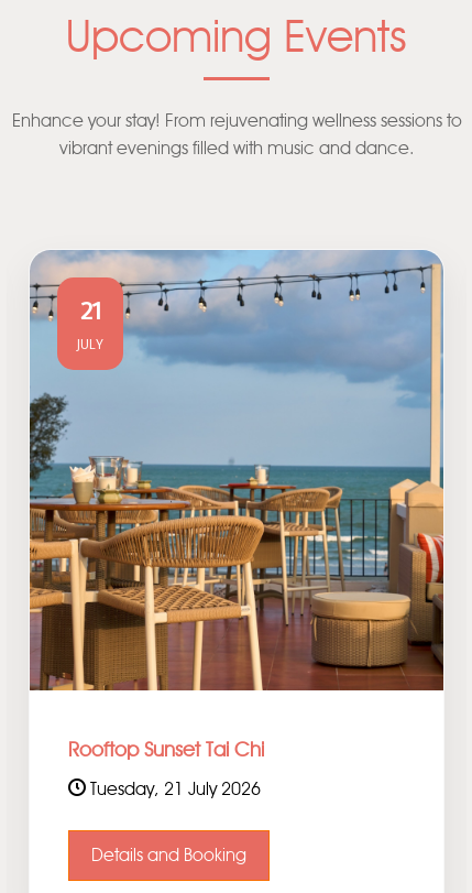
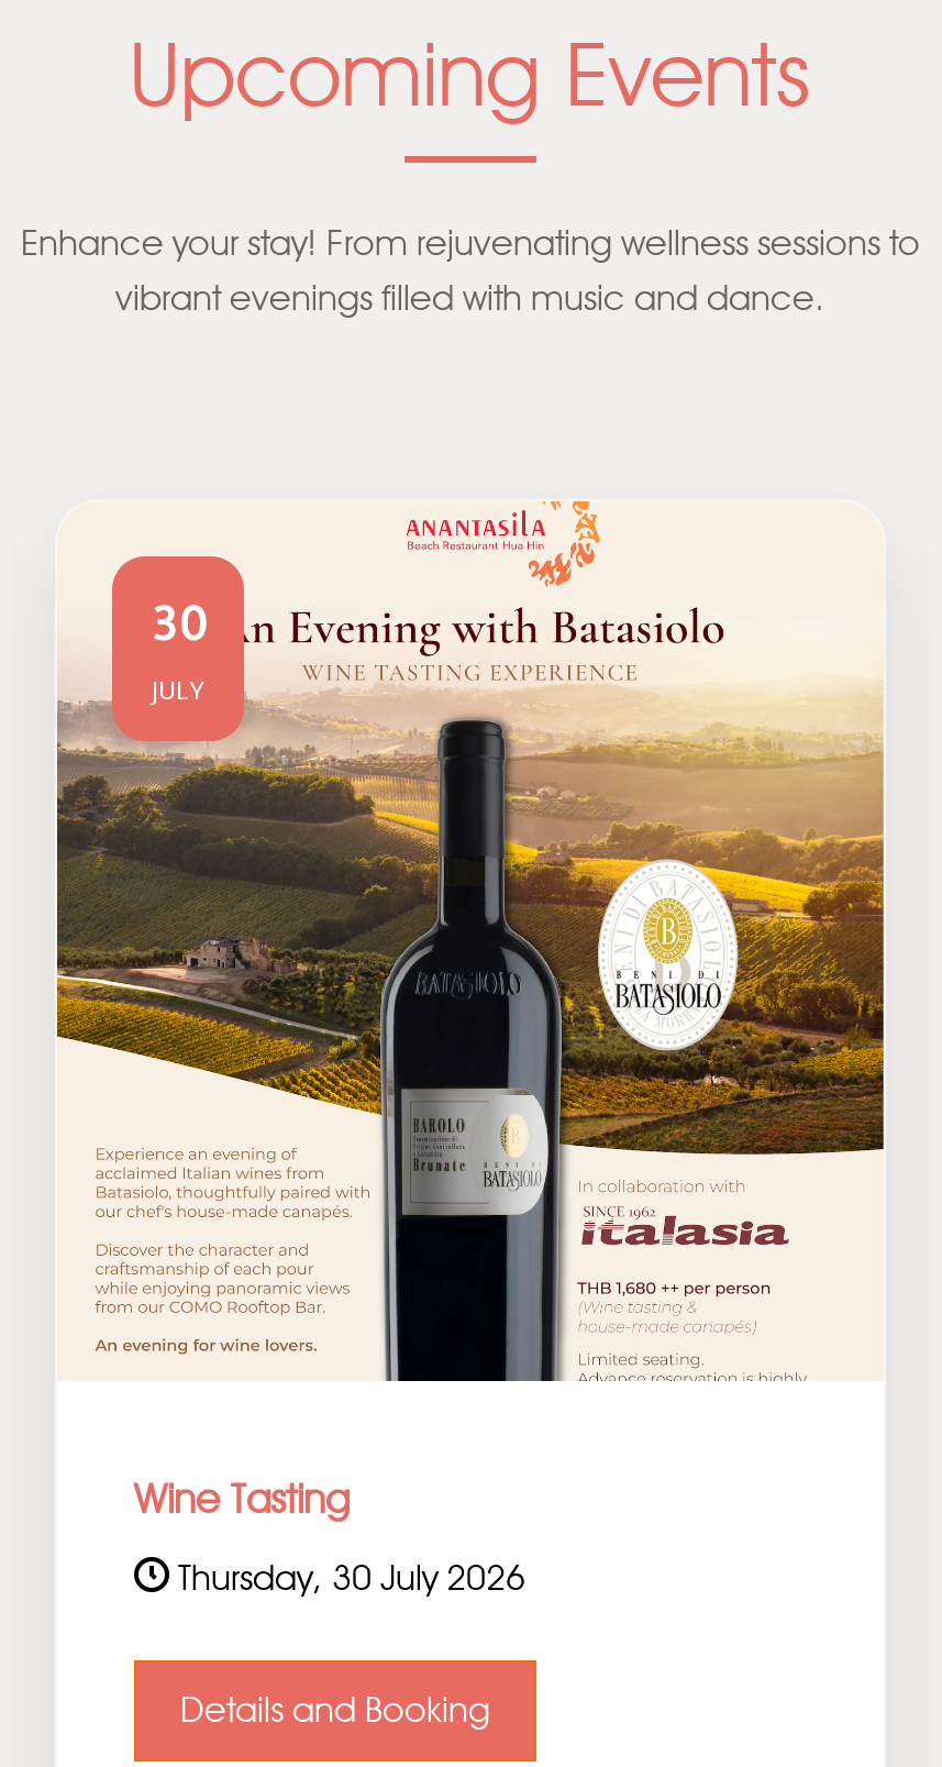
- [image]
- 21
+ [image]
+ 30

- Rooftop Sunset Tai Chi
+ Wine Tasting

- Tuesday, 21 July 2026
+ Thursday, 30 July 2026
